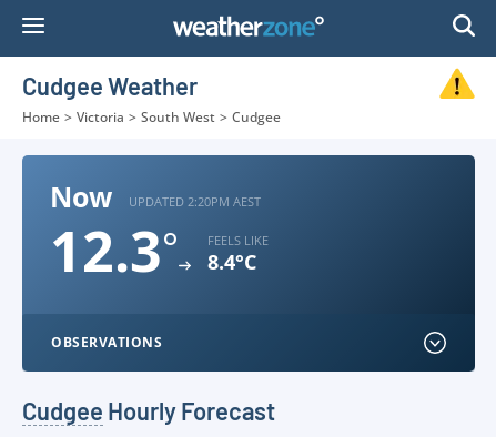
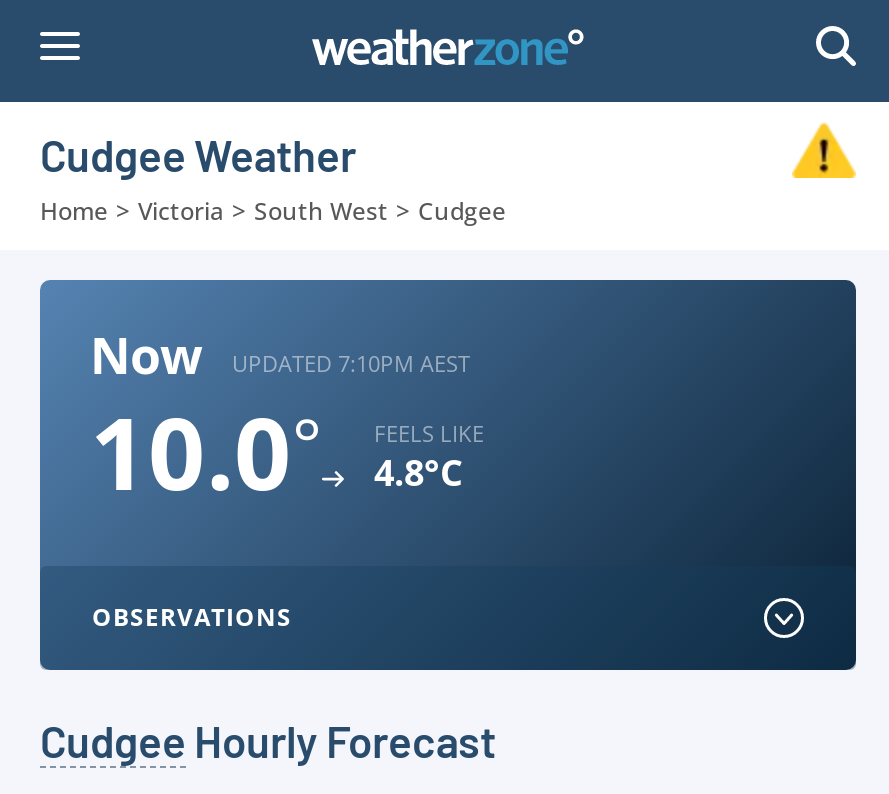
- UPDATED 2:20PM AEST
+ UPDATED 7:10PM AEST

- 12.3°
+ 10.0°

- 8.4°C
+ 4.8°C
